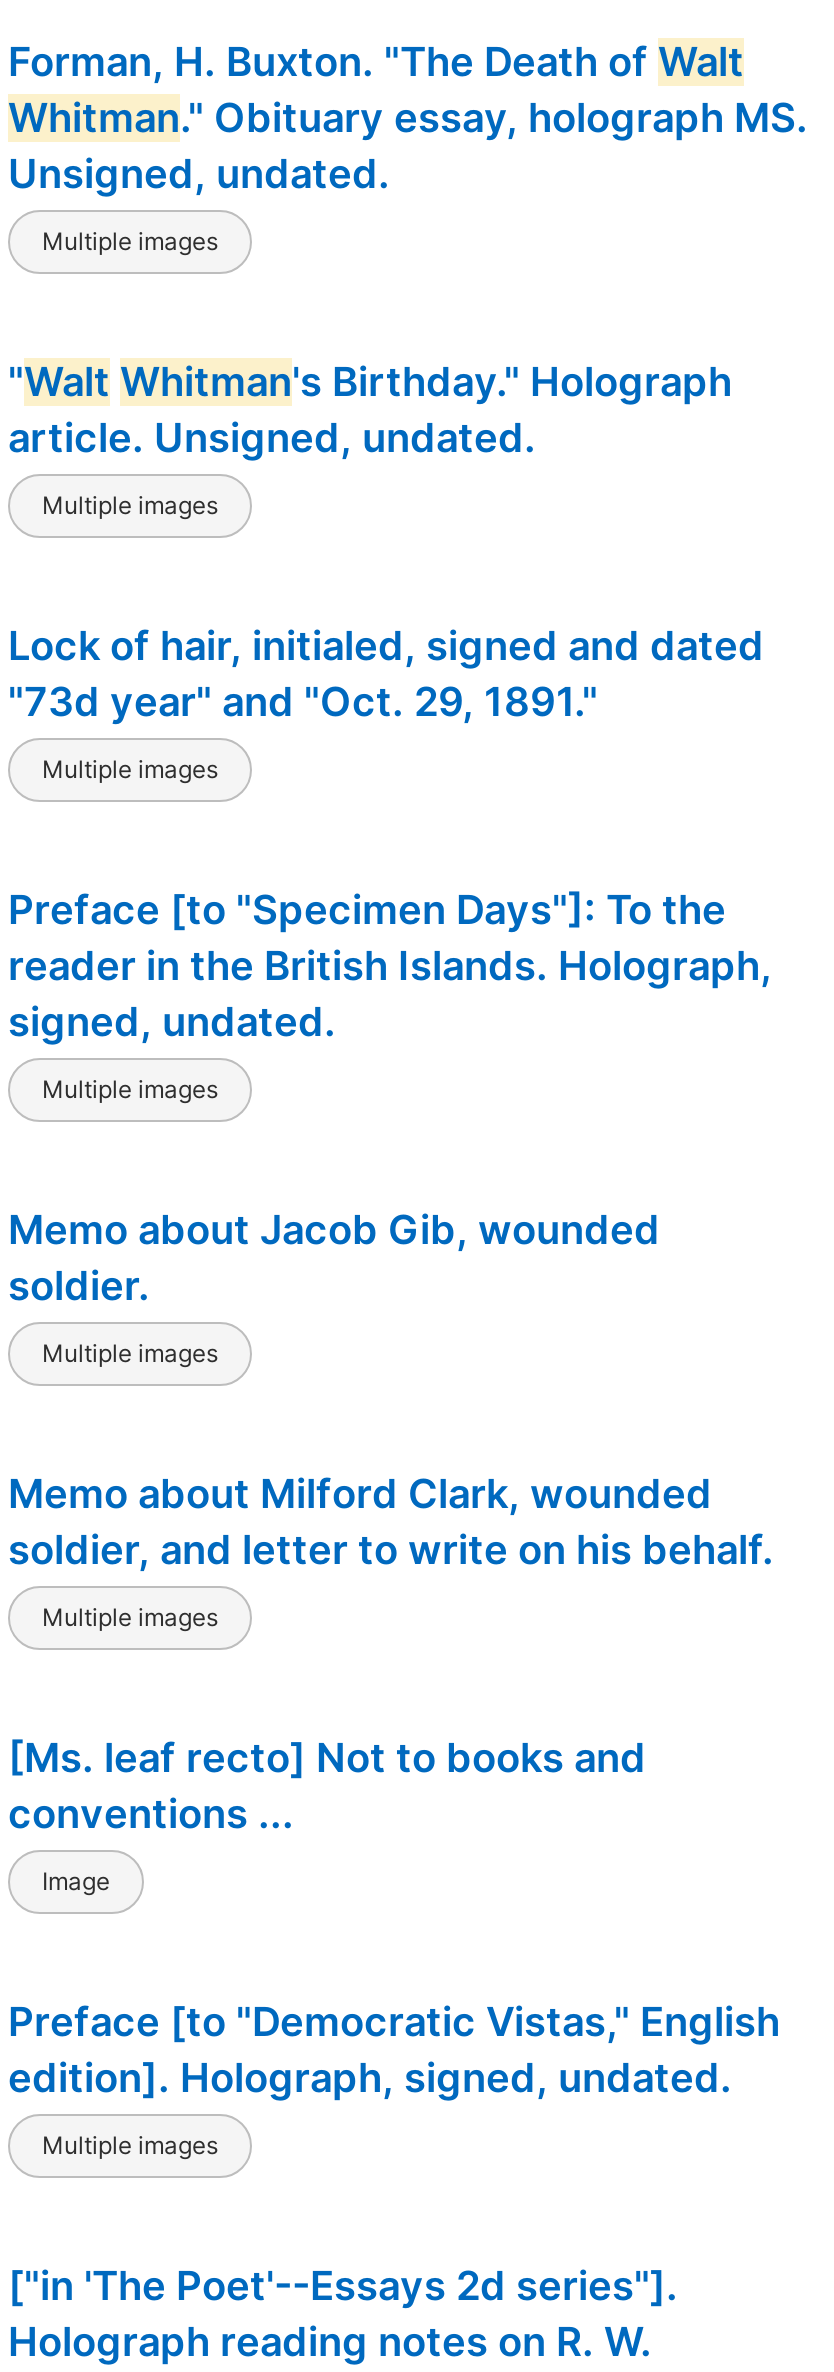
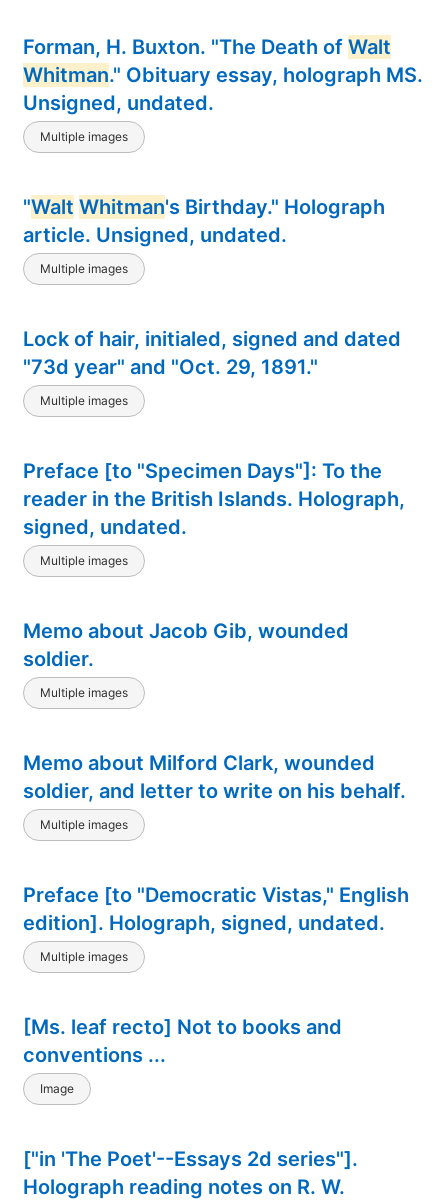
moved down: [Ms. leaf recto] Not to books and | conventions ... | Image

moved up: Preface [to "Democratic Vistas," English | edition]. Holograph, signed, undated. | Multiple images
